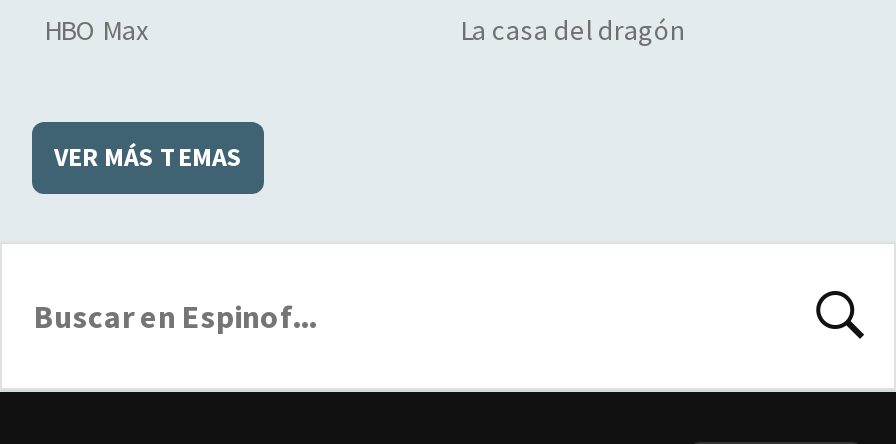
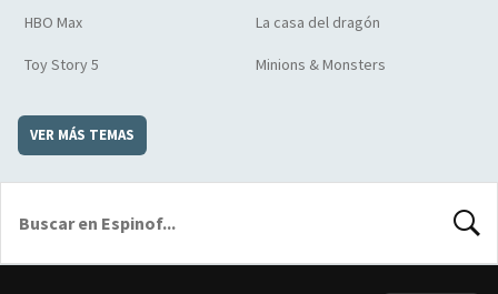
+ Toy Story 5
+ Minions & Monsters
